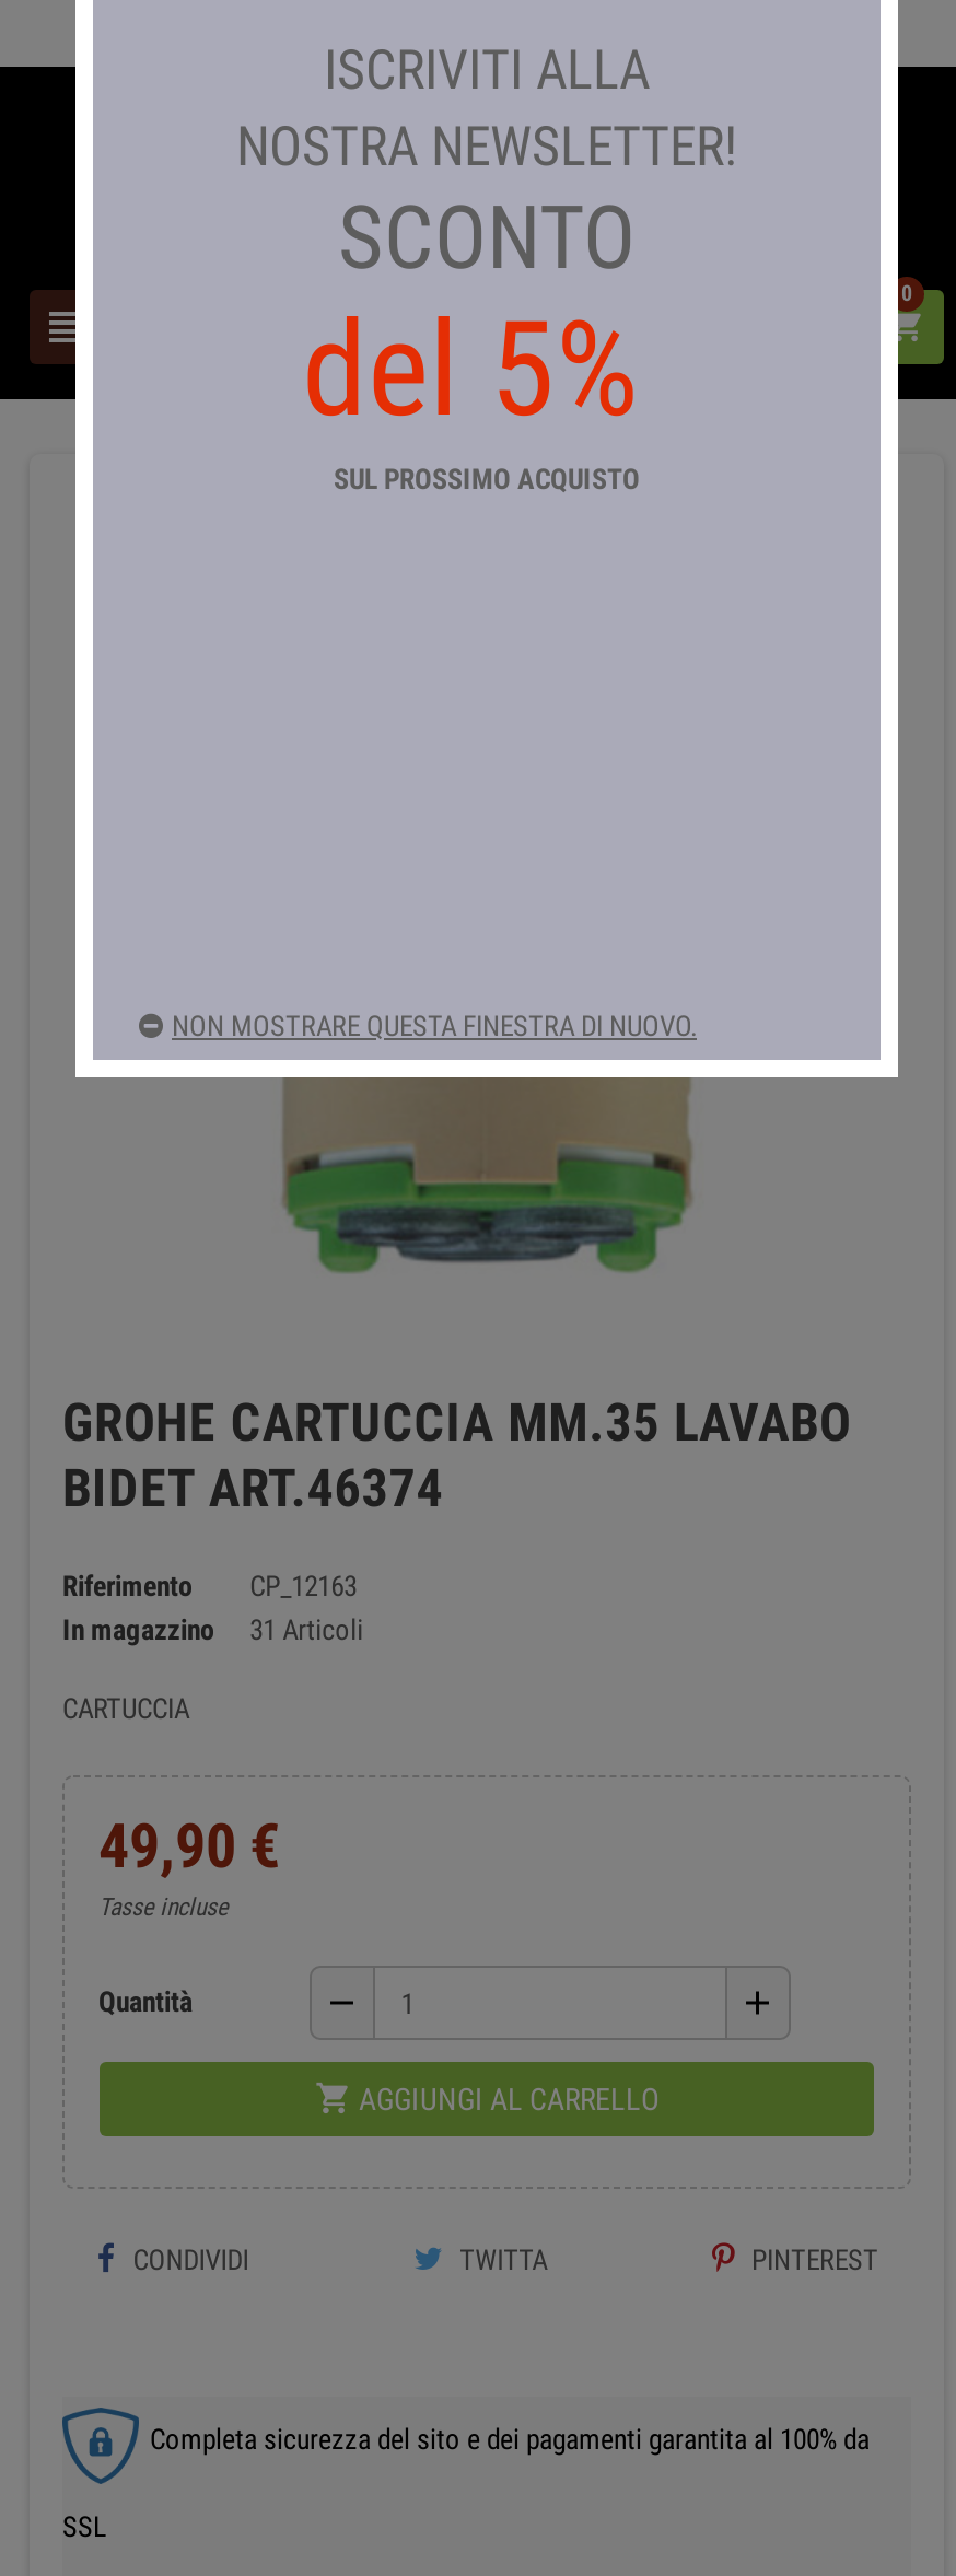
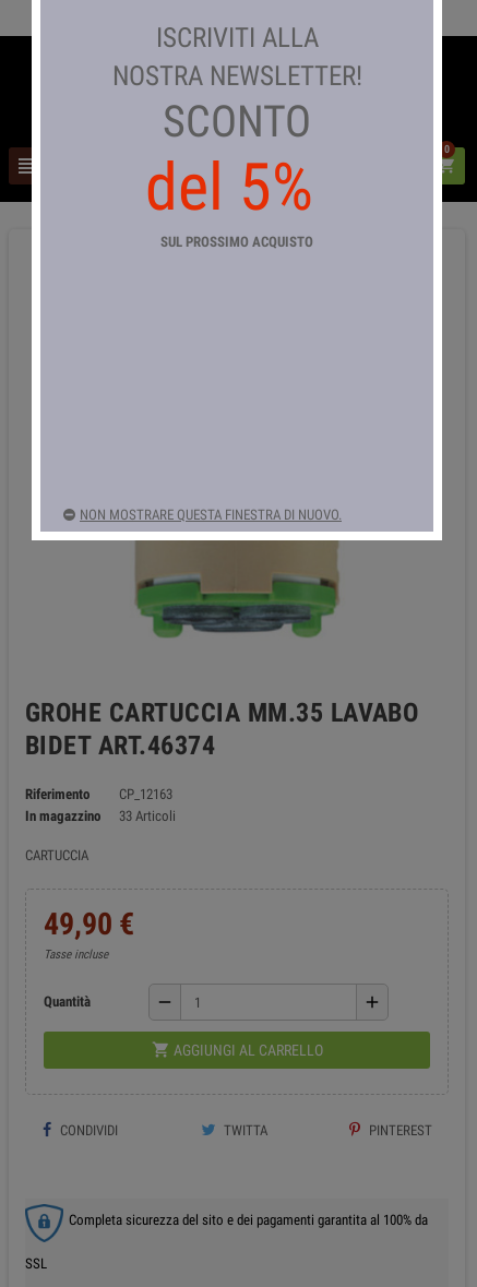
- In magazzino 31 Articoli
+ In magazzino 33 Articoli
